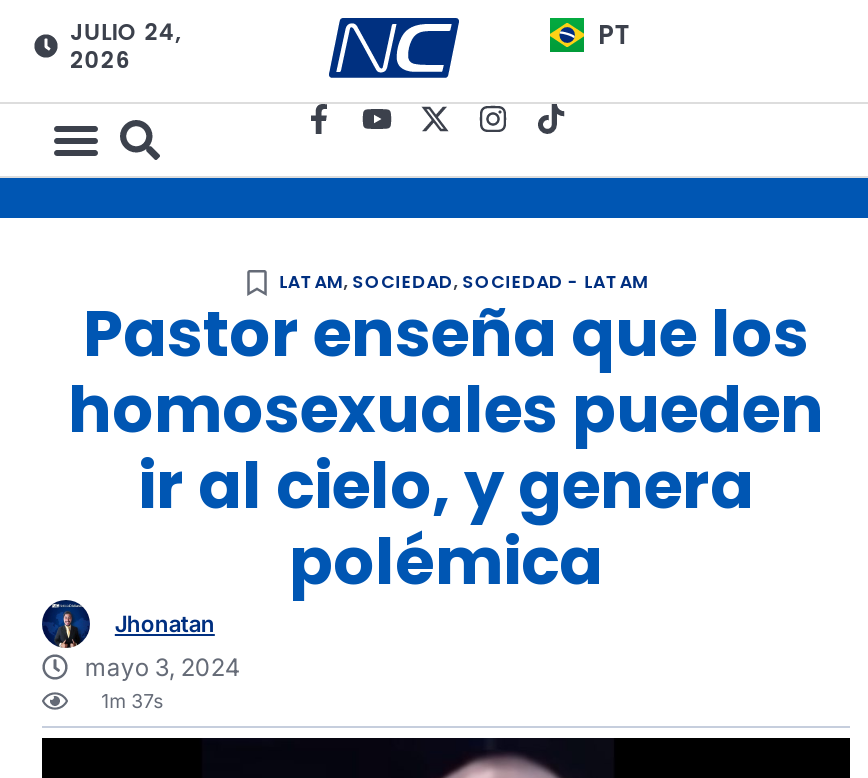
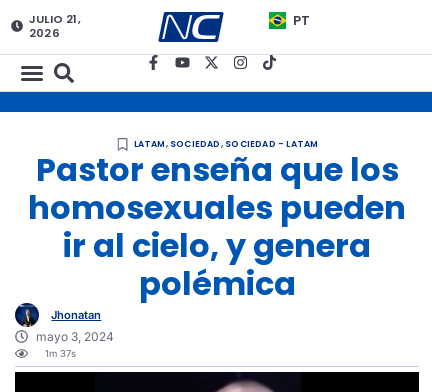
- JULIO 24,
+ JULIO 21,
